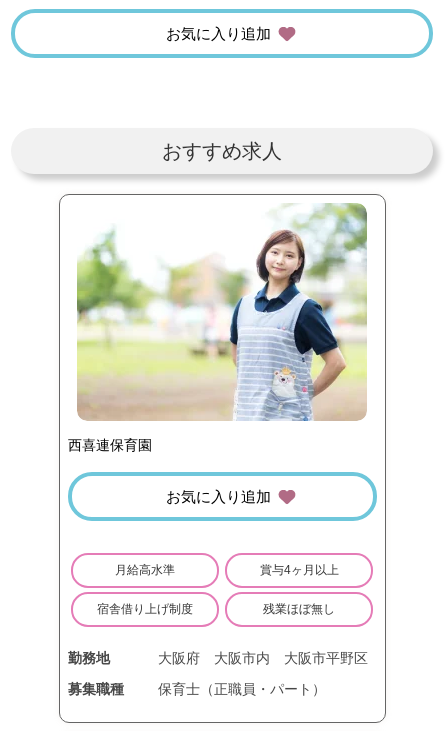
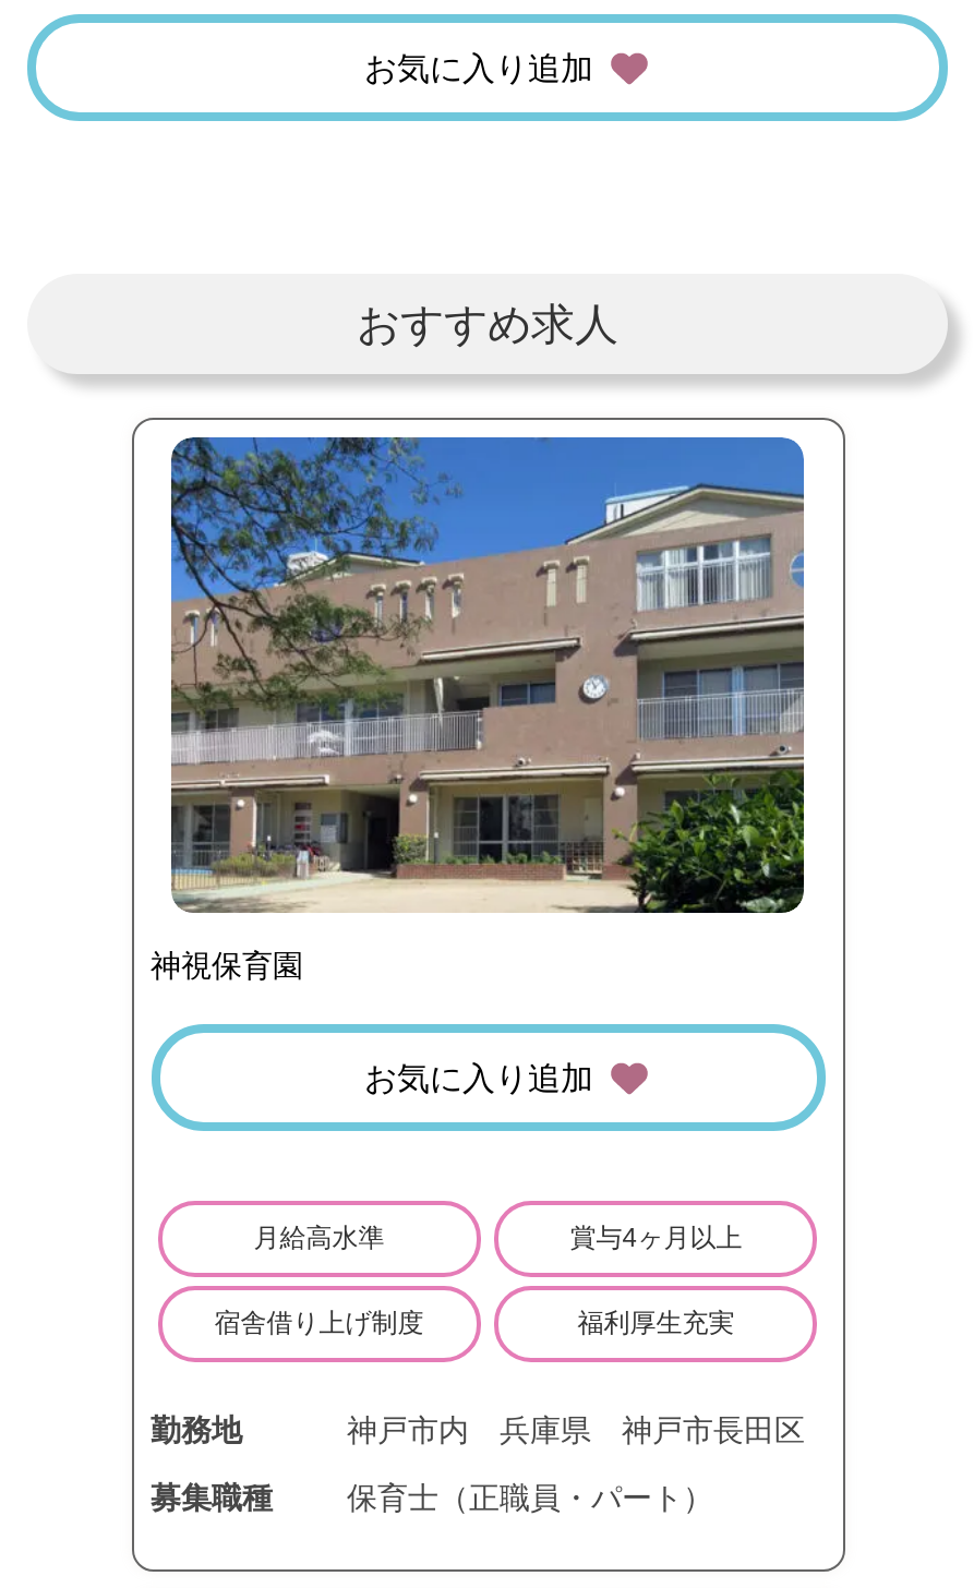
- [image]
- 西喜連保育園
+ [image]
+ 神視保育園

- 残業ほぼ無し
+ 福利厚生充実

- 大阪府
- 大阪市内
- 大阪市平野区
+ 神戸市内
+ 兵庫県
+ 神戸市長田区
